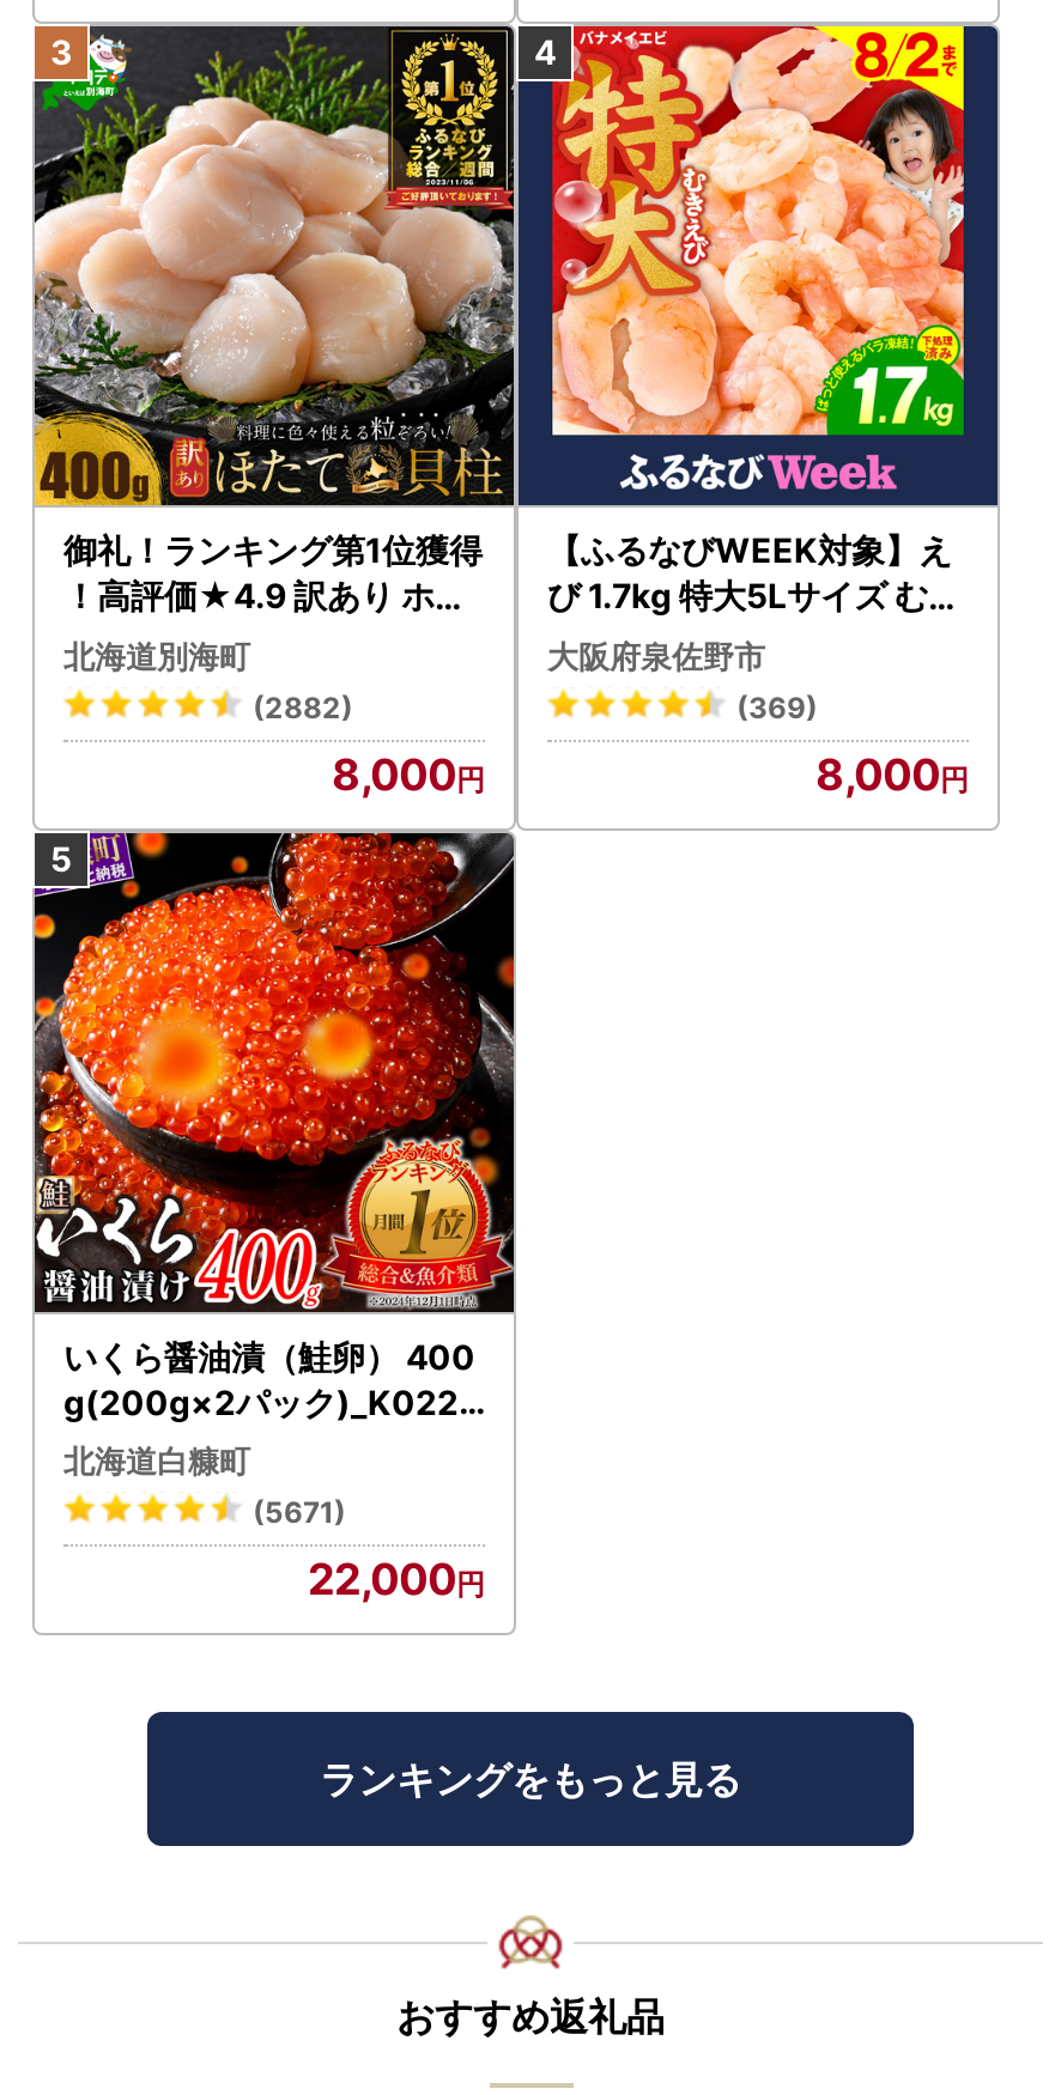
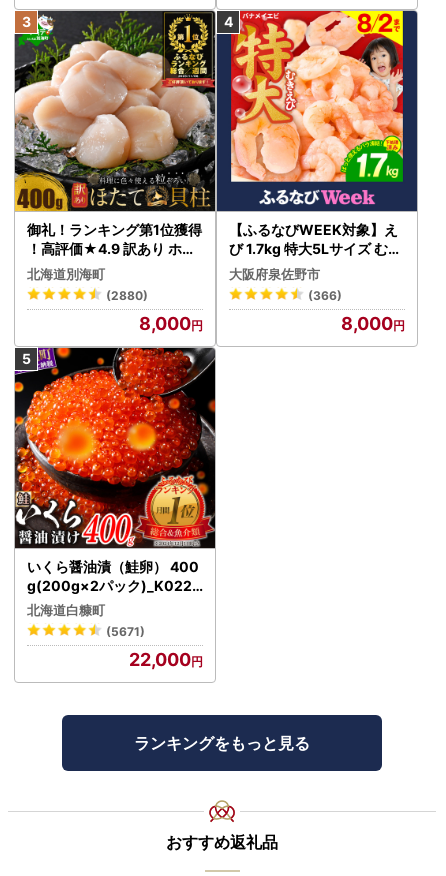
- (2882)
+ (2880)

- (369)
+ (366)
